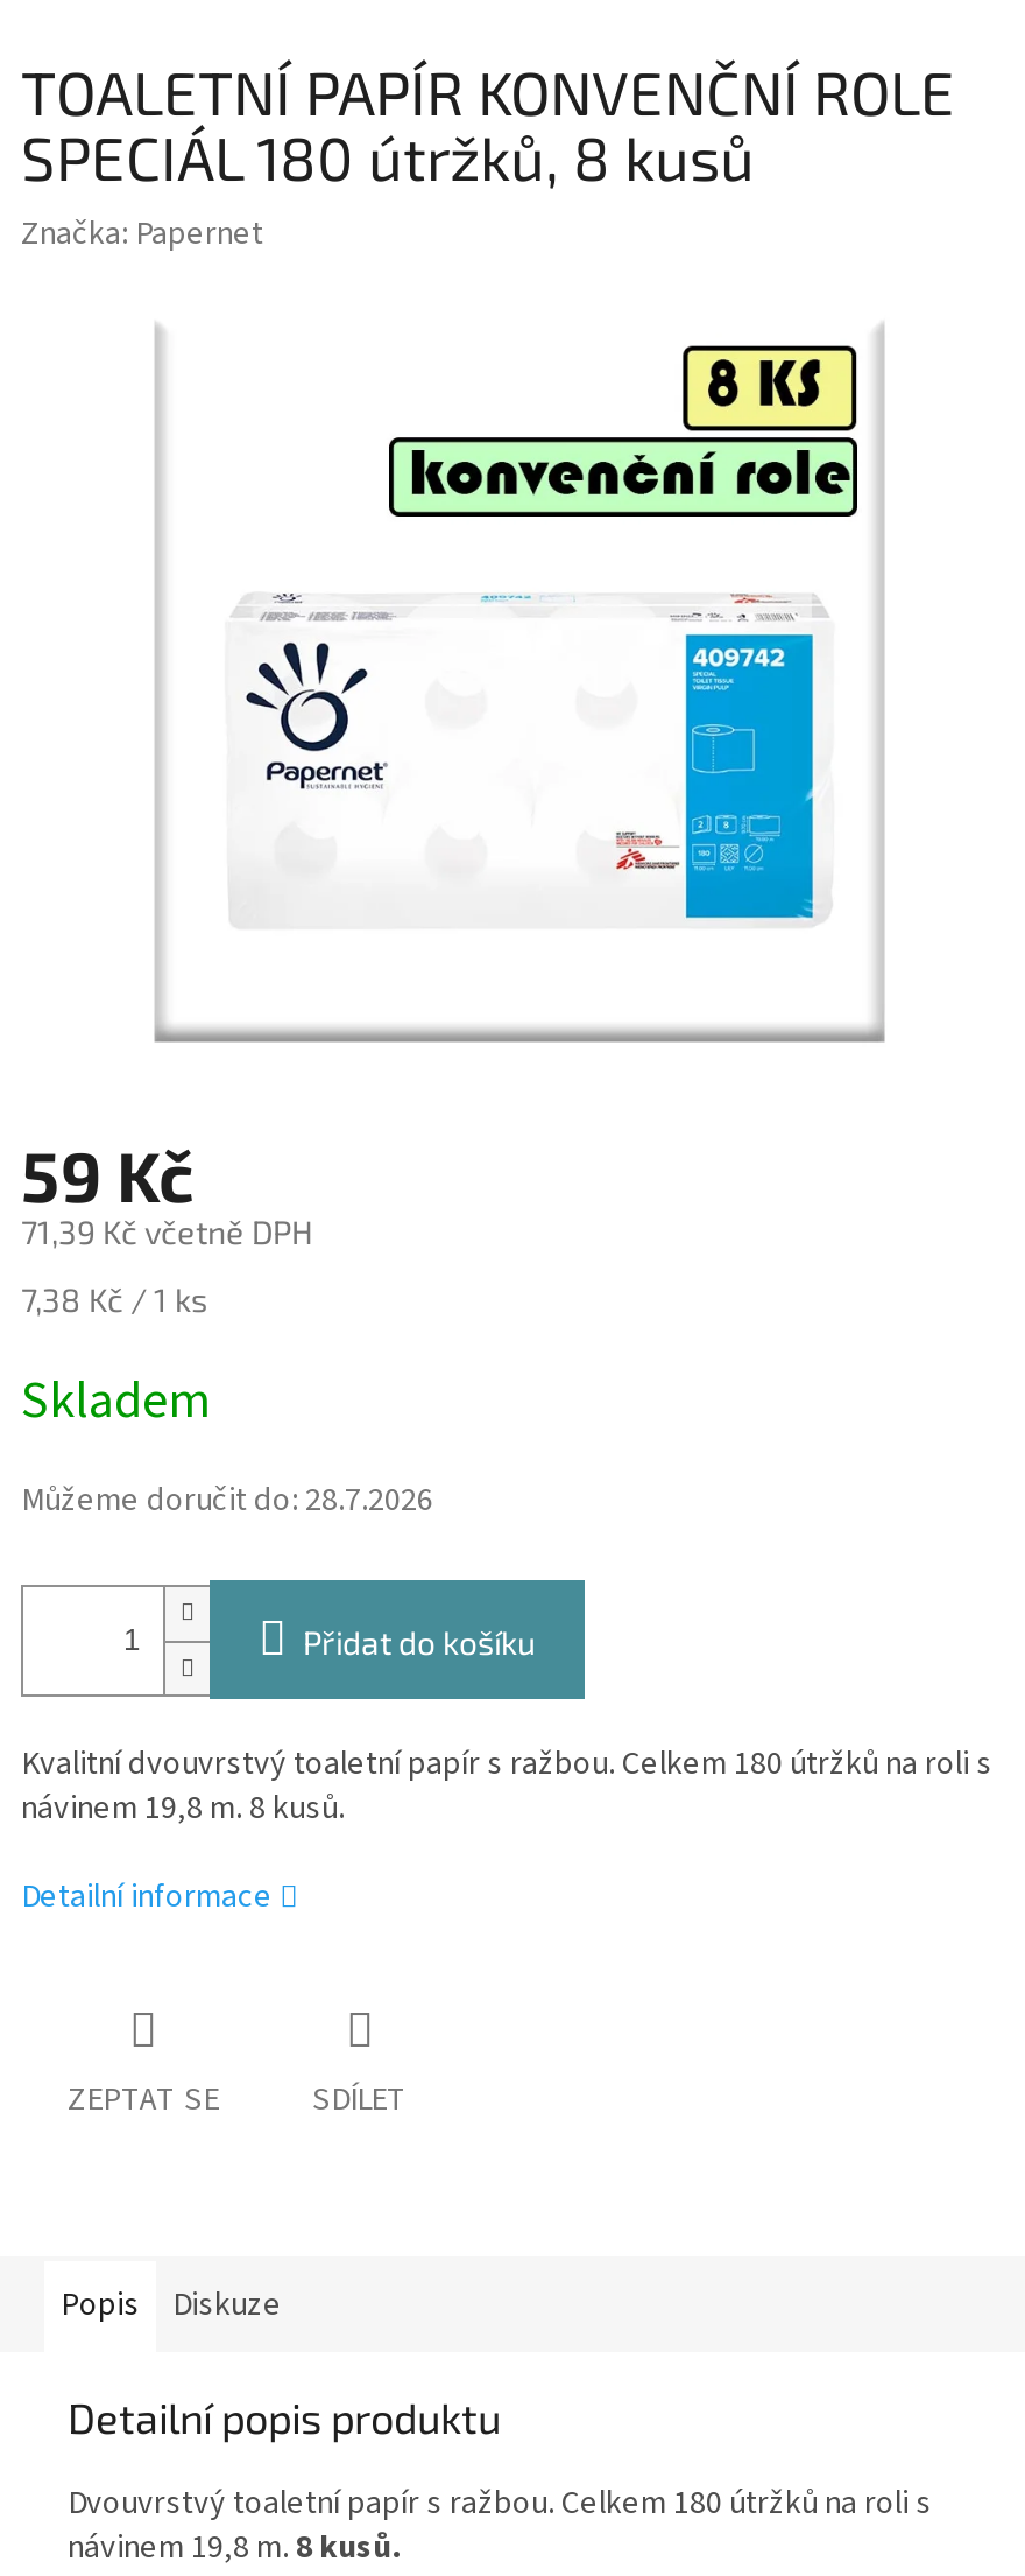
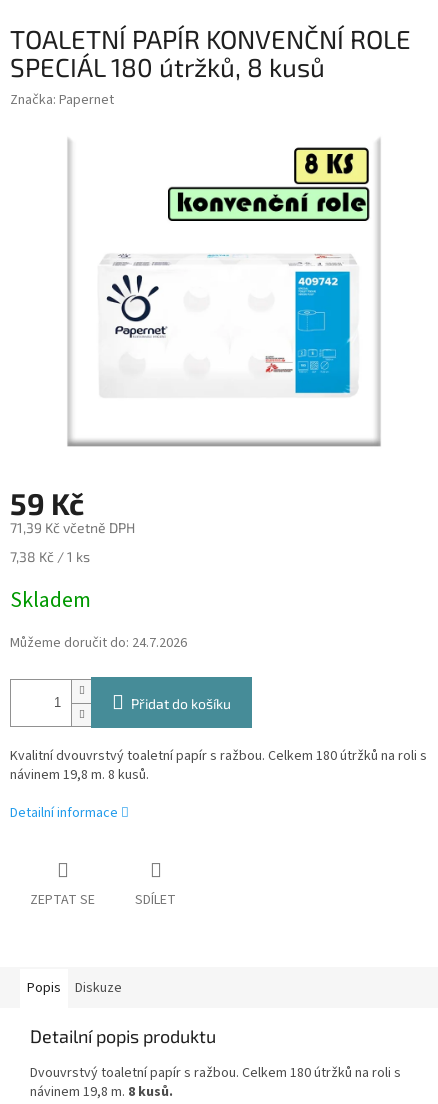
- Můžeme doručit do: 28.7.2026
+ Můžeme doručit do: 24.7.2026
